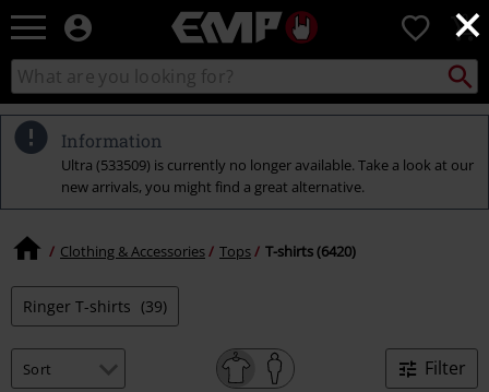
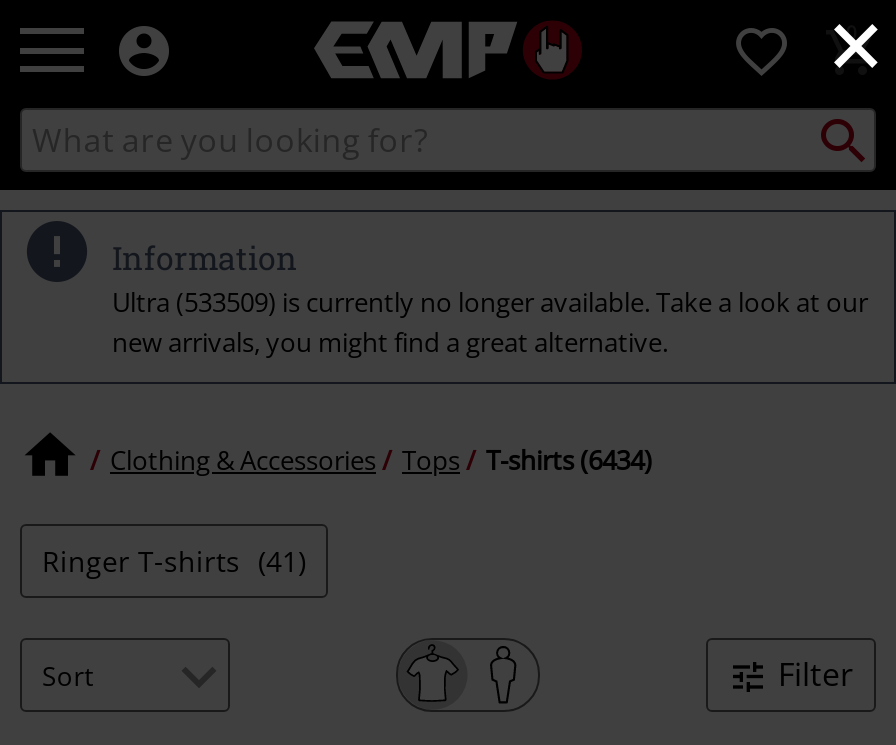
- Clothing & Accessories Tops T-shirts (6420)
+ Clothing & Accessories Tops T-shirts (6434)

- Ringer T-shirts (39)
+ Ringer T-shirts (41)
